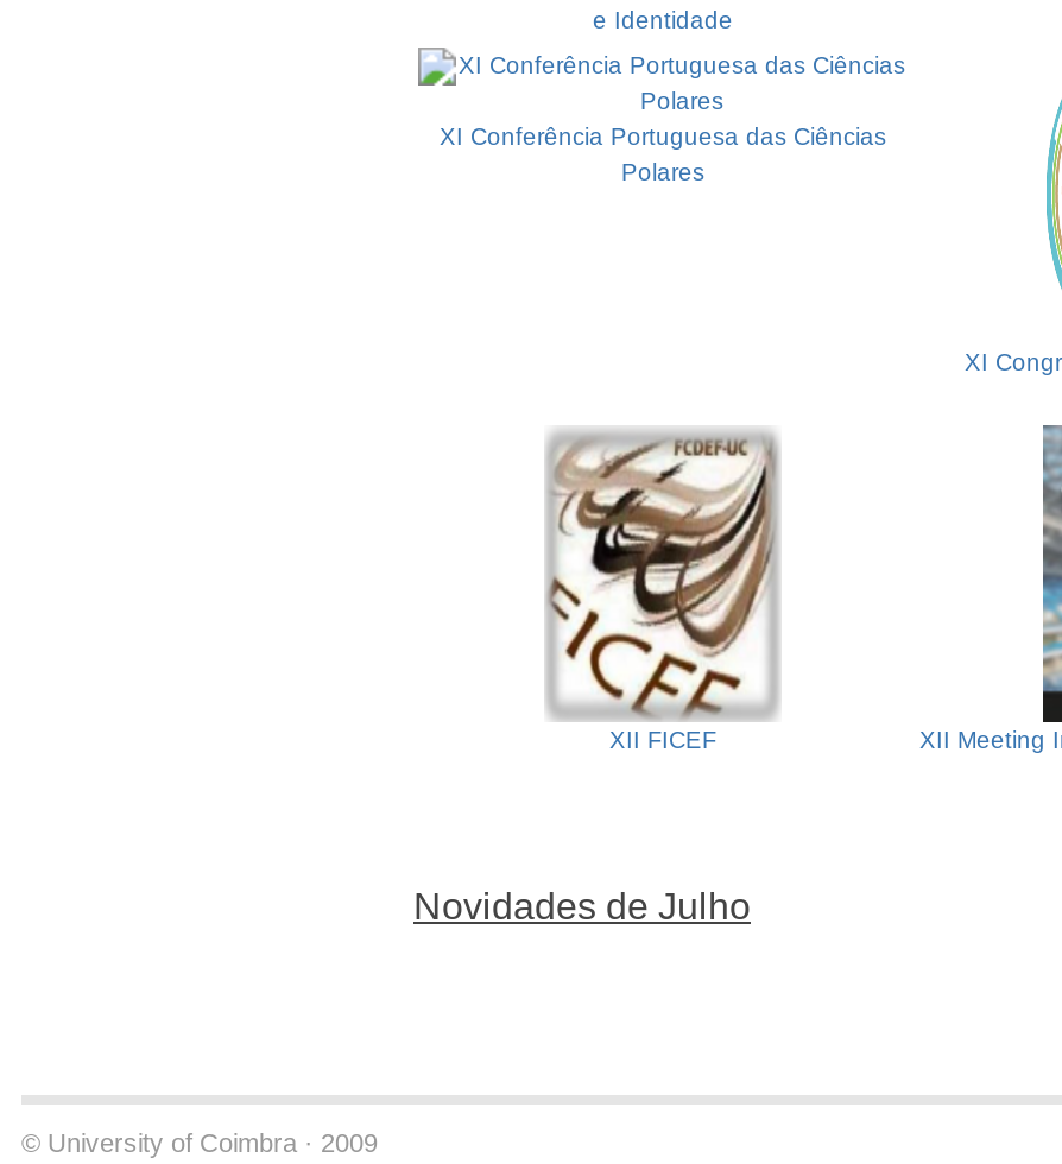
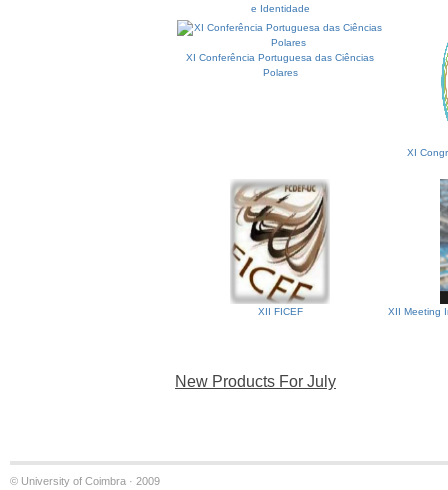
- Novidades de Julho
+ New Products For July
